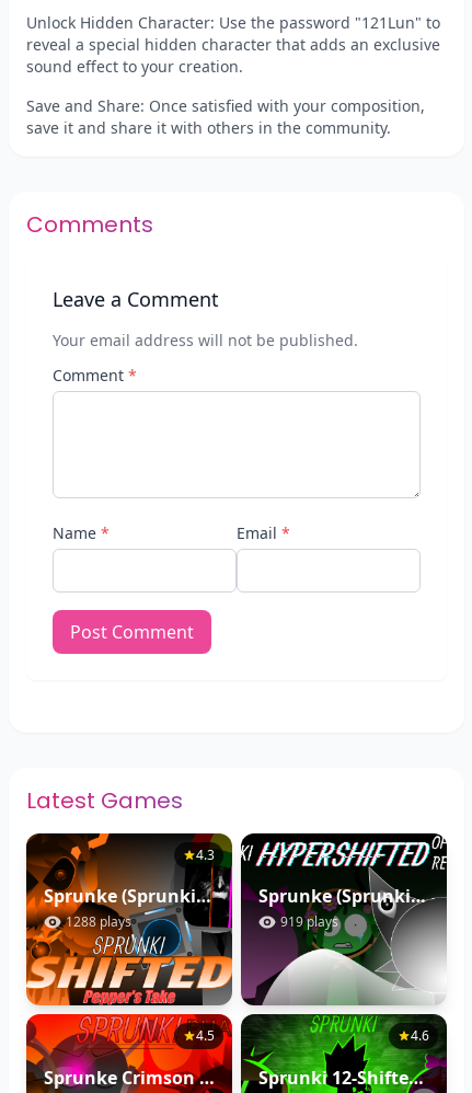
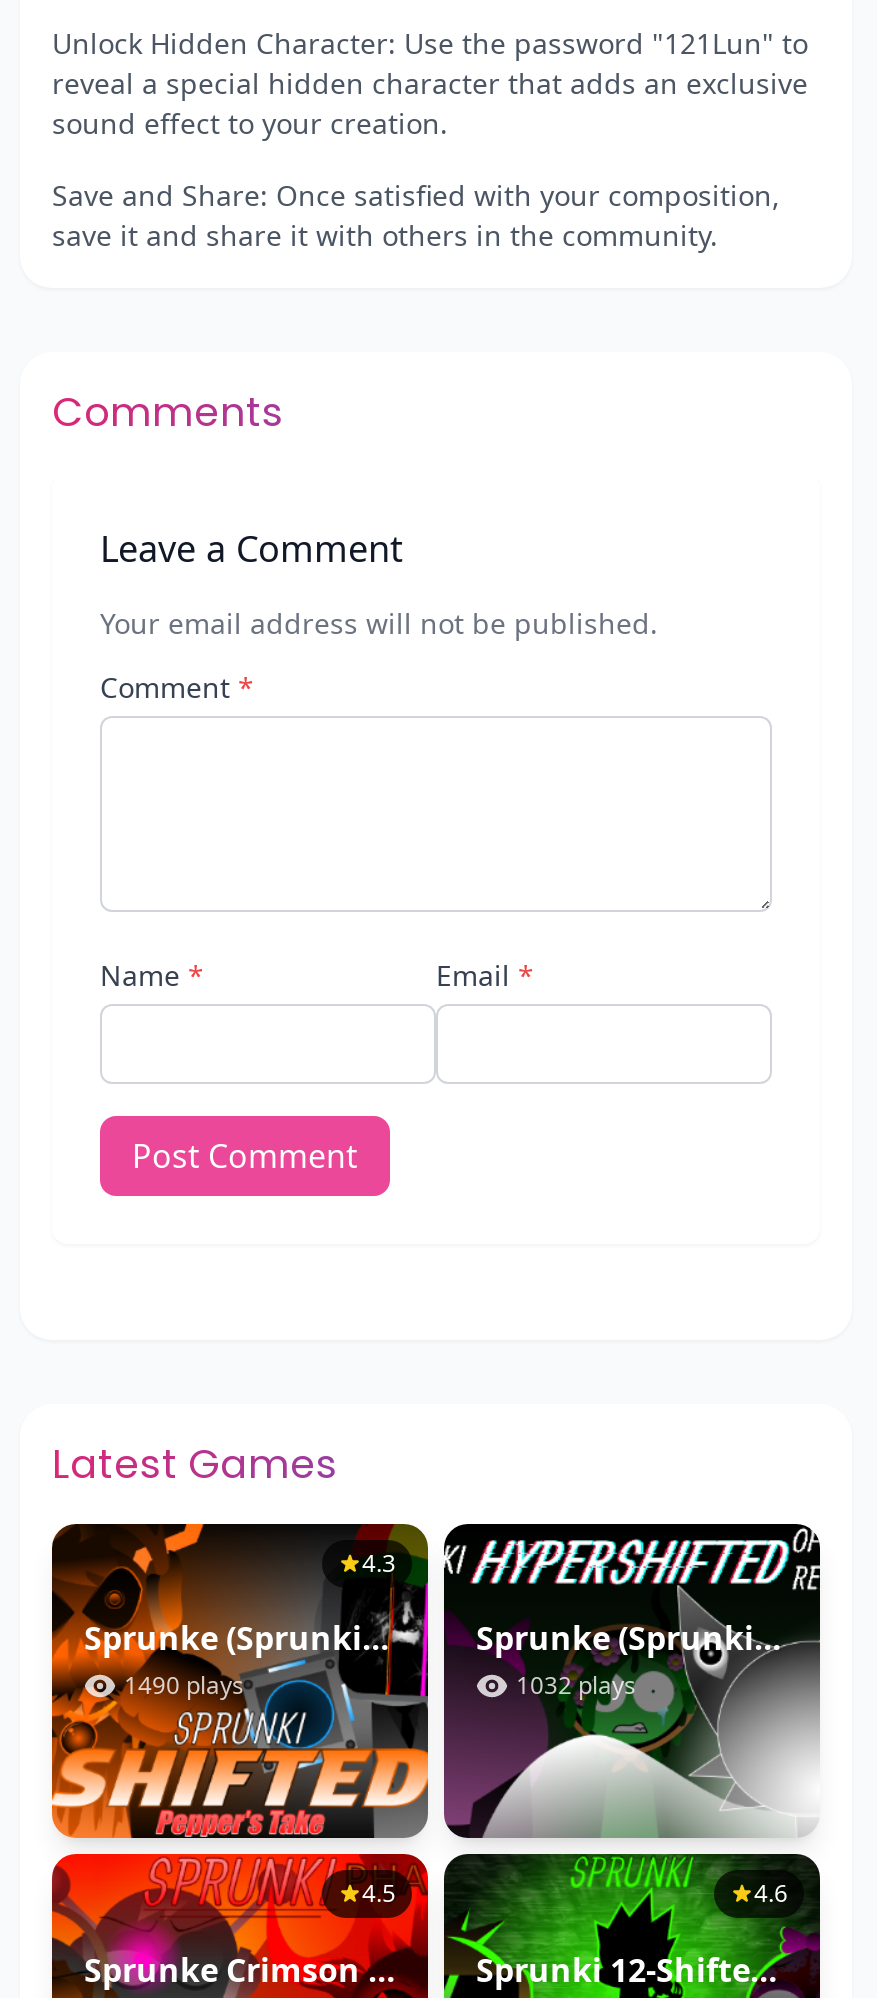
- 1288 plays
+ 1490 plays

- 919 plays
+ 1032 plays
